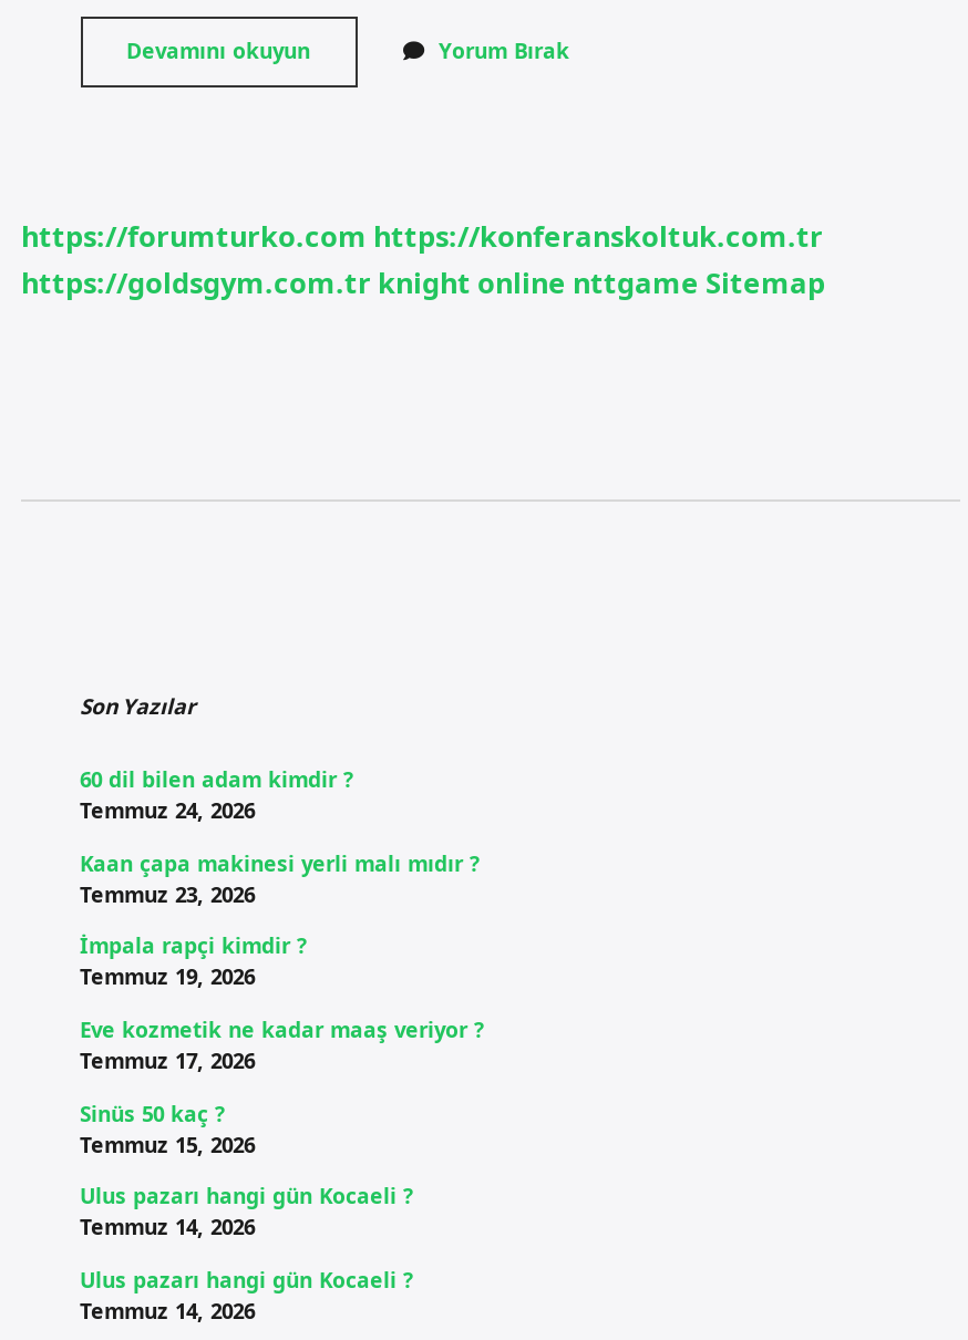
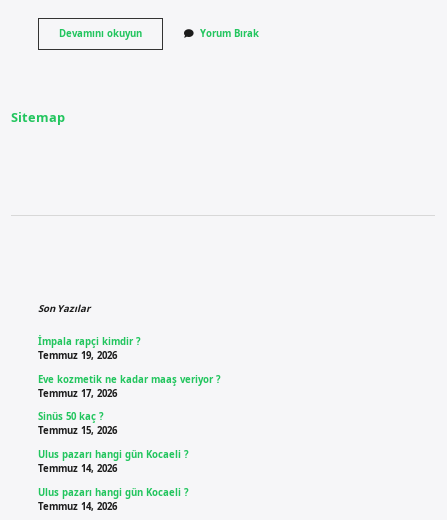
- https://forumturko.com https://konferanskoltuk.com.tr
- https://goldsgym.com.tr knight online nttgame Sitemap
+ Sitemap

- 60 dil bilen adam kimdir ?
- Temmuz 24, 2026
- Kaan çapa makinesi yerli malı mıdır ?
- Temmuz 23, 2026
